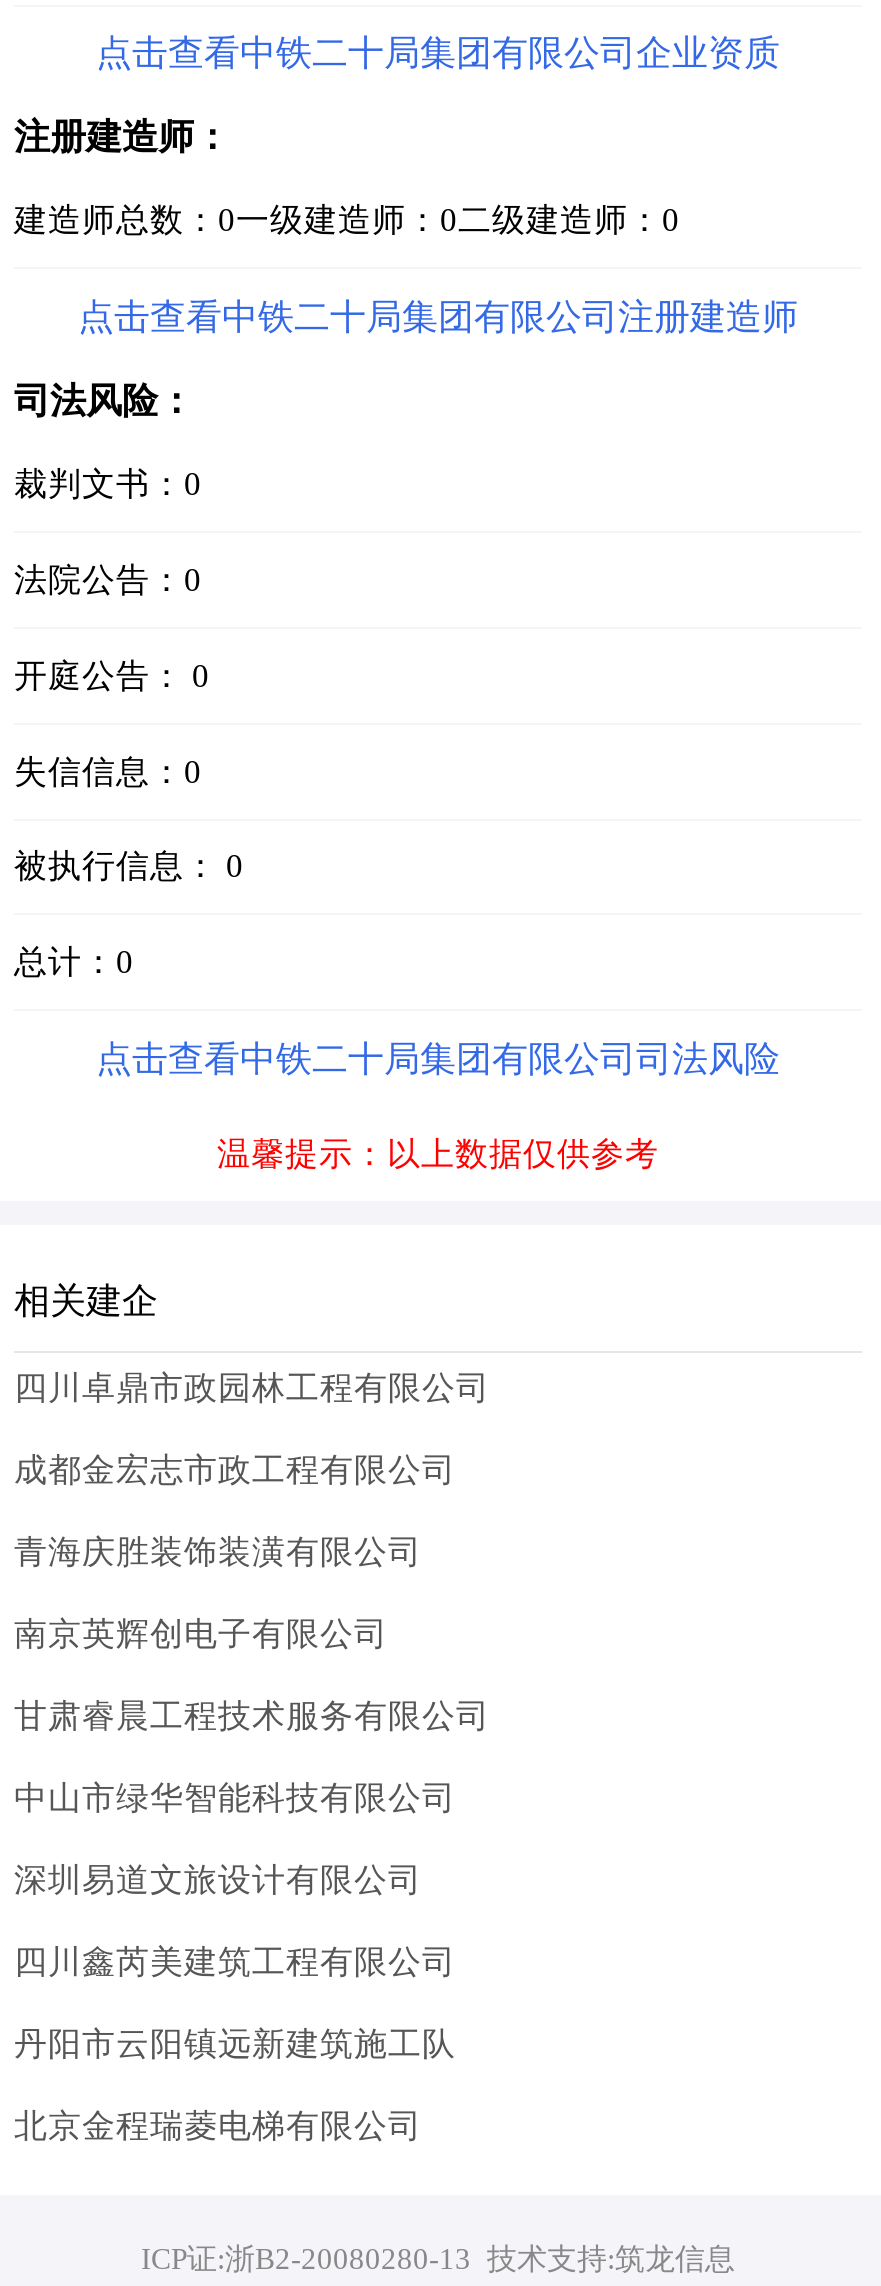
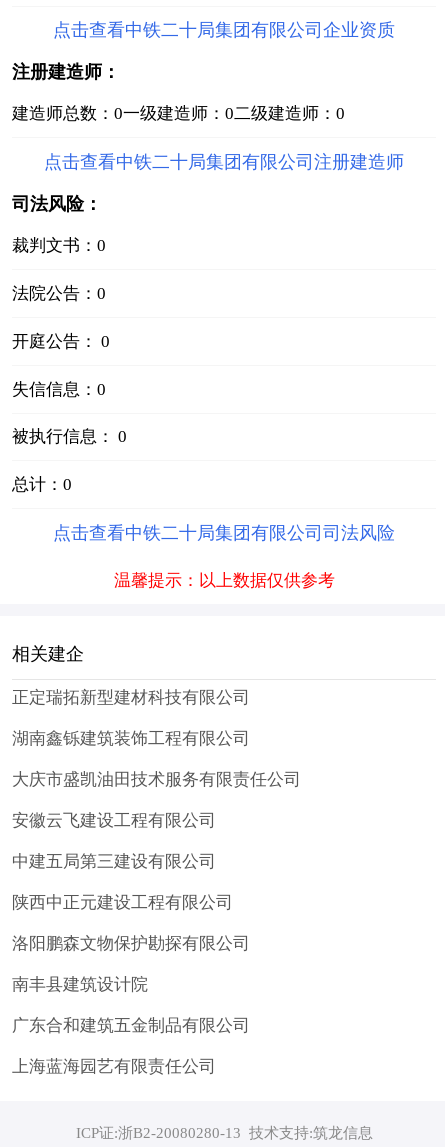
- 四川卓鼎市政园林工程有限公司
+ 正定瑞拓新型建材科技有限公司

- 成都金宏志市政工程有限公司
+ 湖南鑫铄建筑装饰工程有限公司

- 青海庆胜装饰装潢有限公司
+ 大庆市盛凯油田技术服务有限责任公司

- 南京英辉创电子有限公司
+ 安徽云飞建设工程有限公司

- 甘肃睿晨工程技术服务有限公司
+ 中建五局第三建设有限公司

- 中山市绿华智能科技有限公司
+ 陕西中正元建设工程有限公司

- 深圳易道文旅设计有限公司
+ 洛阳鹏森文物保护勘探有限公司

- 四川鑫芮美建筑工程有限公司
+ 南丰县建筑设计院

- 丹阳市云阳镇远新建筑施工队
+ 广东合和建筑五金制品有限公司

- 北京金程瑞菱电梯有限公司
+ 上海蓝海园艺有限责任公司
